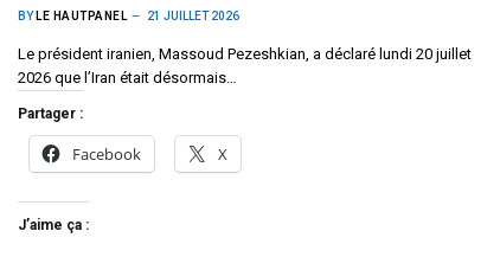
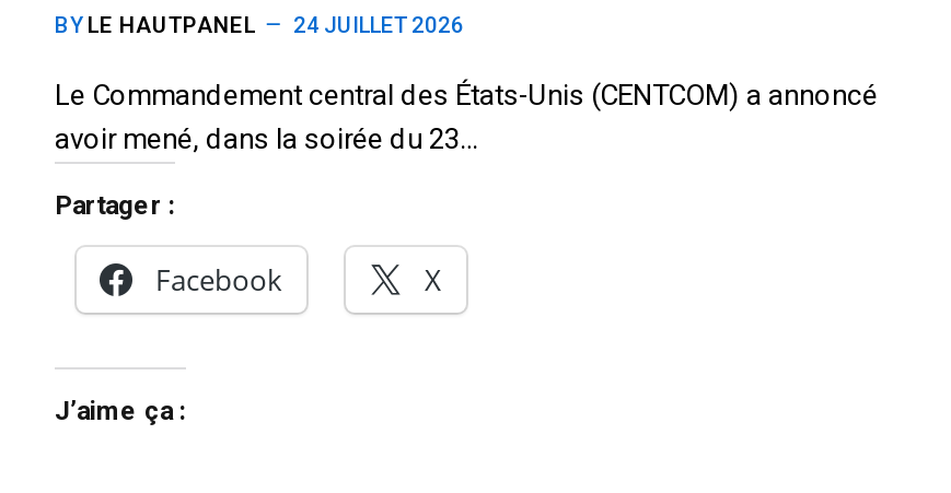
- BY LE HAUTPANEL 21 JUILLET 2026
+ BY LE HAUTPANEL 24 JUILLET 2026

- Le président iranien, Massoud Pezeshkian, a déclaré lundi 20 juillet
- 2026 que l’Iran était désormais…
+ Le Commandement central des États-Unis (CENTCOM) a annoncé
+ avoir mené, dans la soirée du 23…
